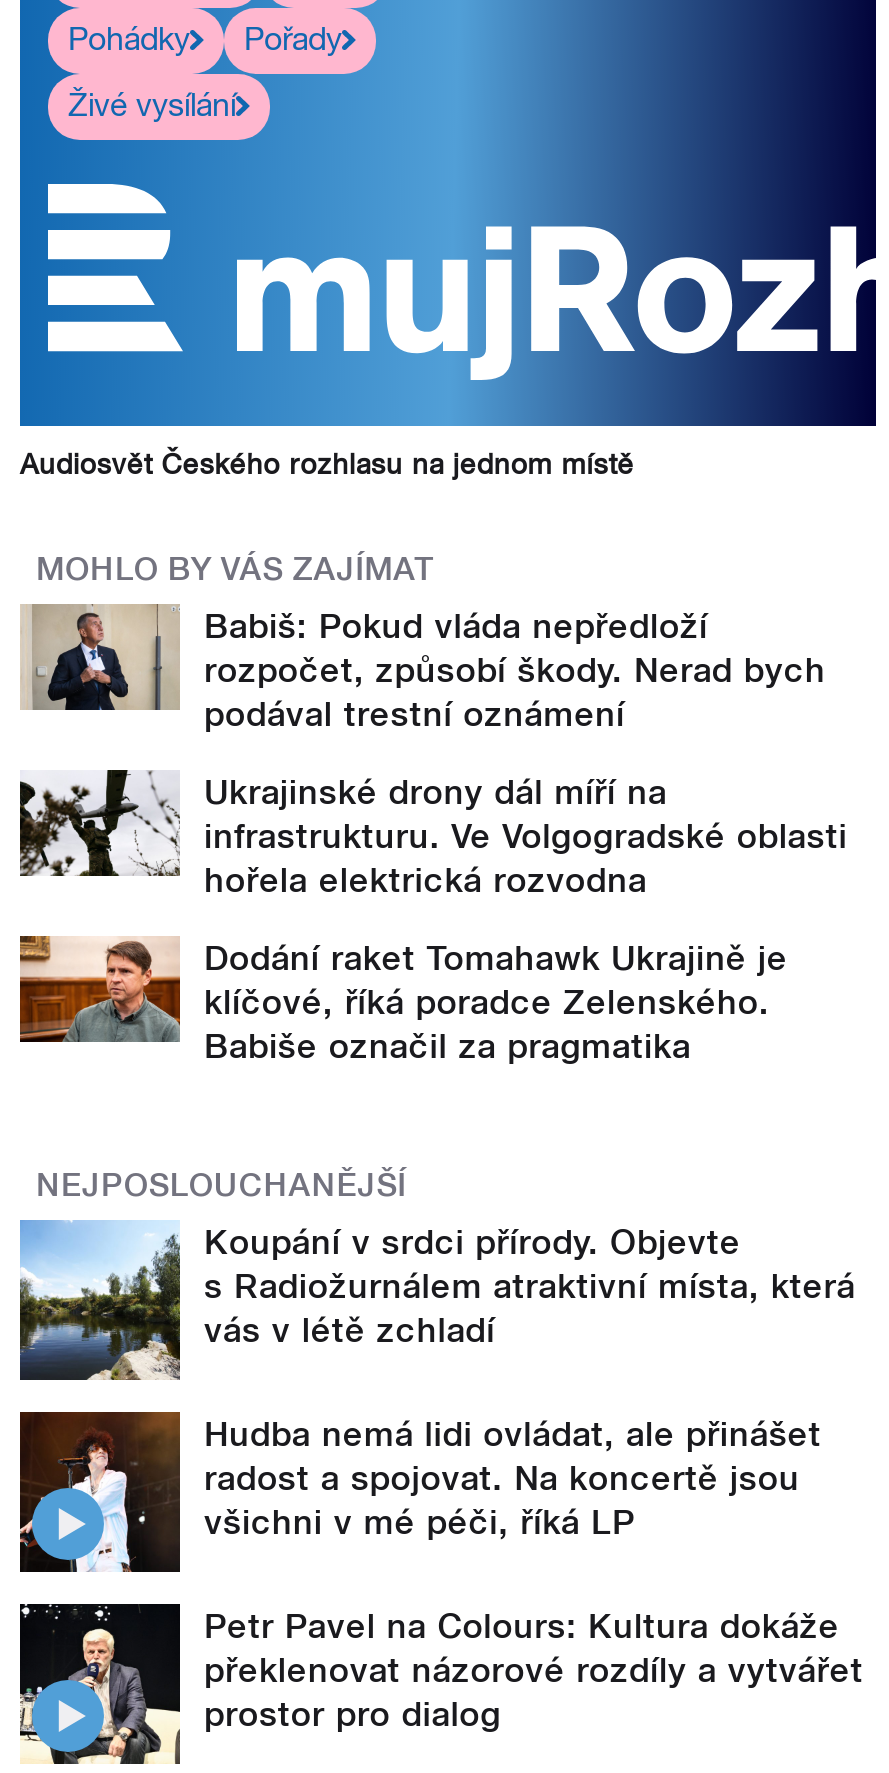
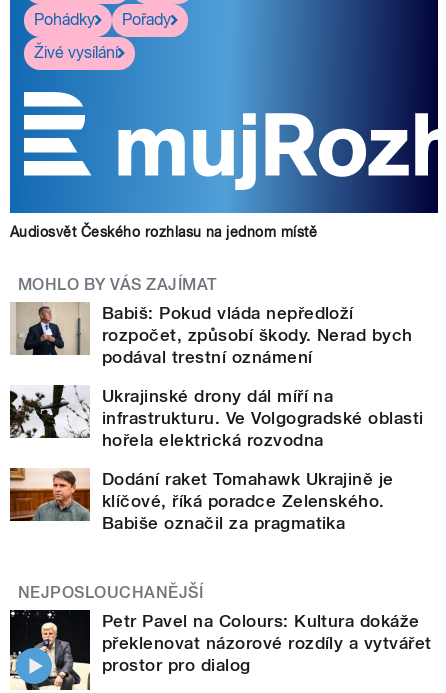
- [image]
- Koupání v srdci přírody. Objevte
- s Radiožurnálem atraktivní místa, která
- vás v létě zchladí
- Hudba nemá lidi ovládat, ale přinášet
- radost a spojovat. Na koncertě jsou
- všichni v mé péči, říká LP

- [image]
